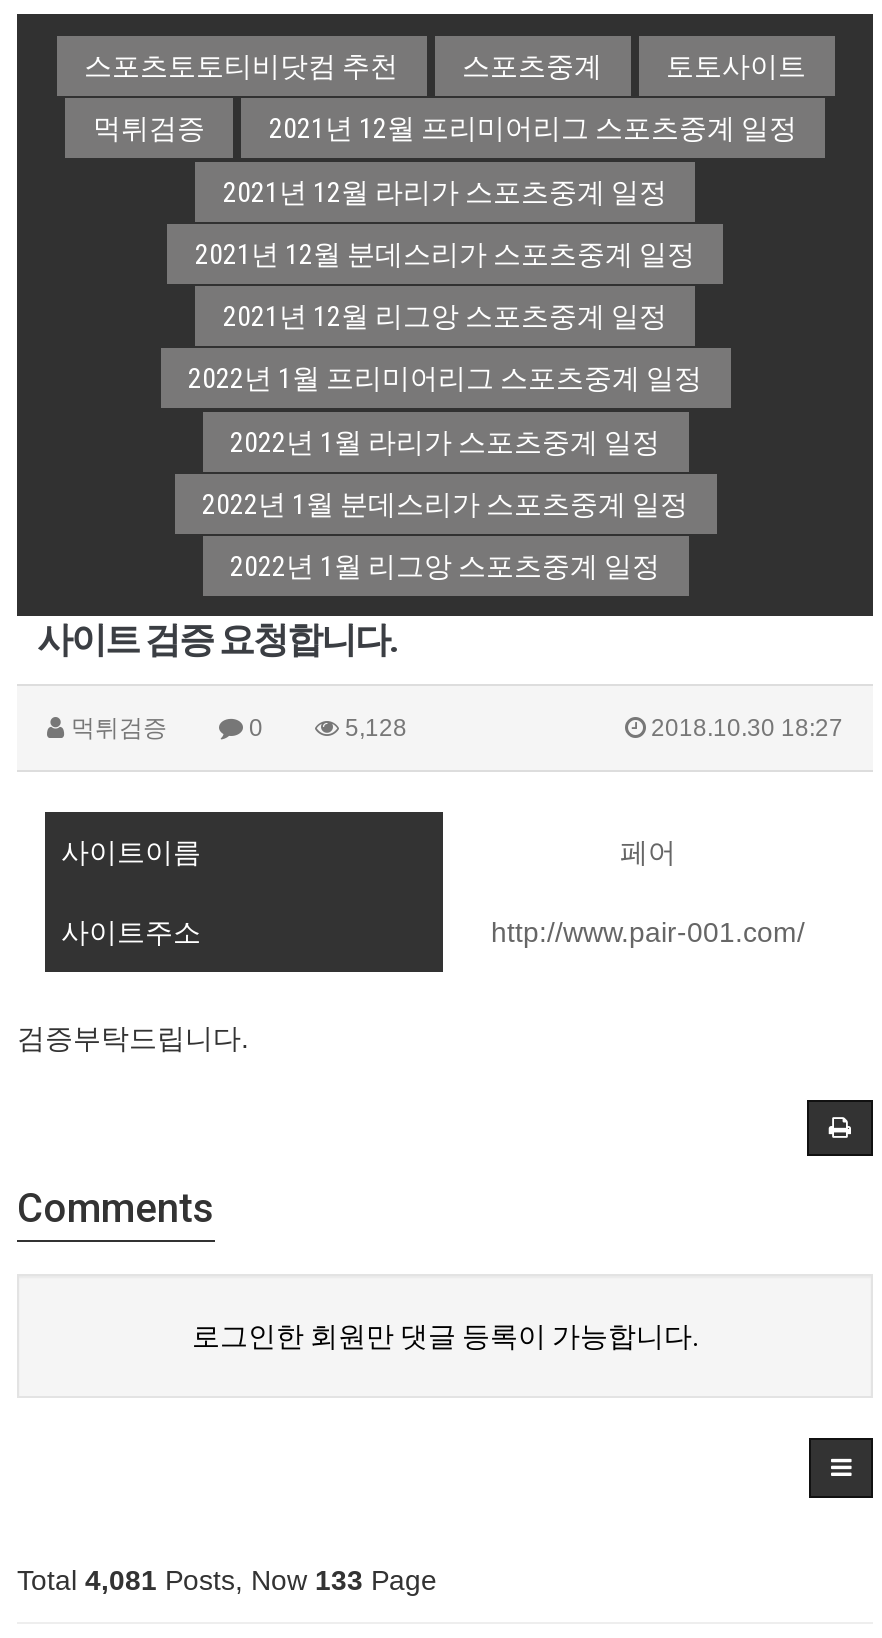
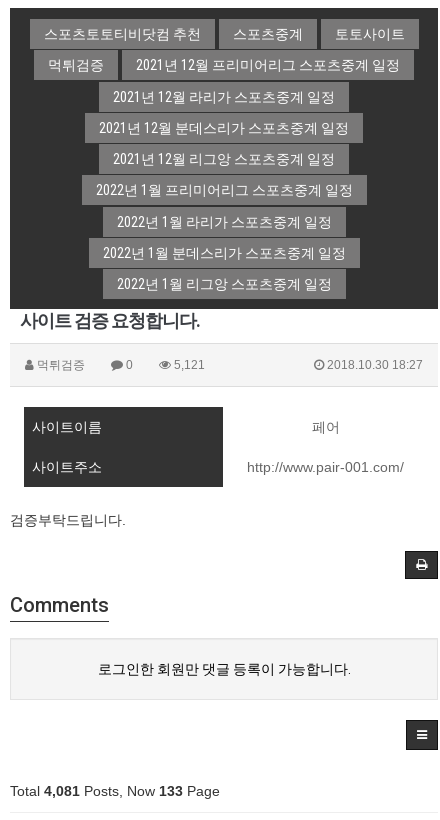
- 5,128
+ 5,121
